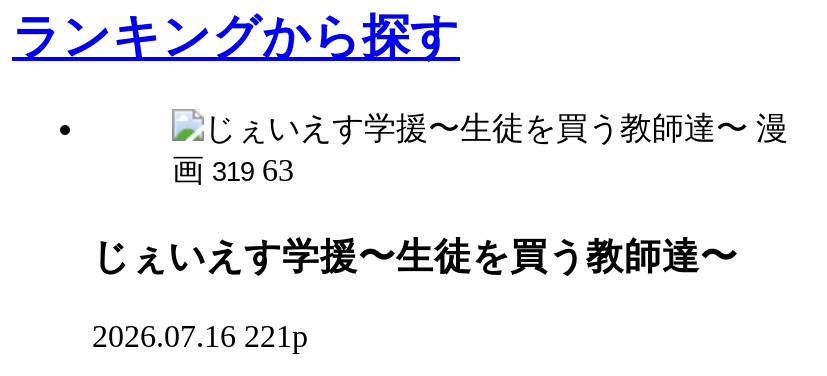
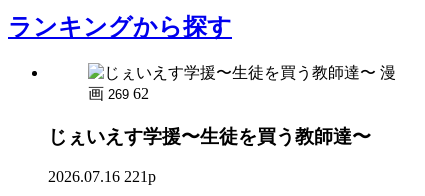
- 画 319 63
+ 画 269 62
